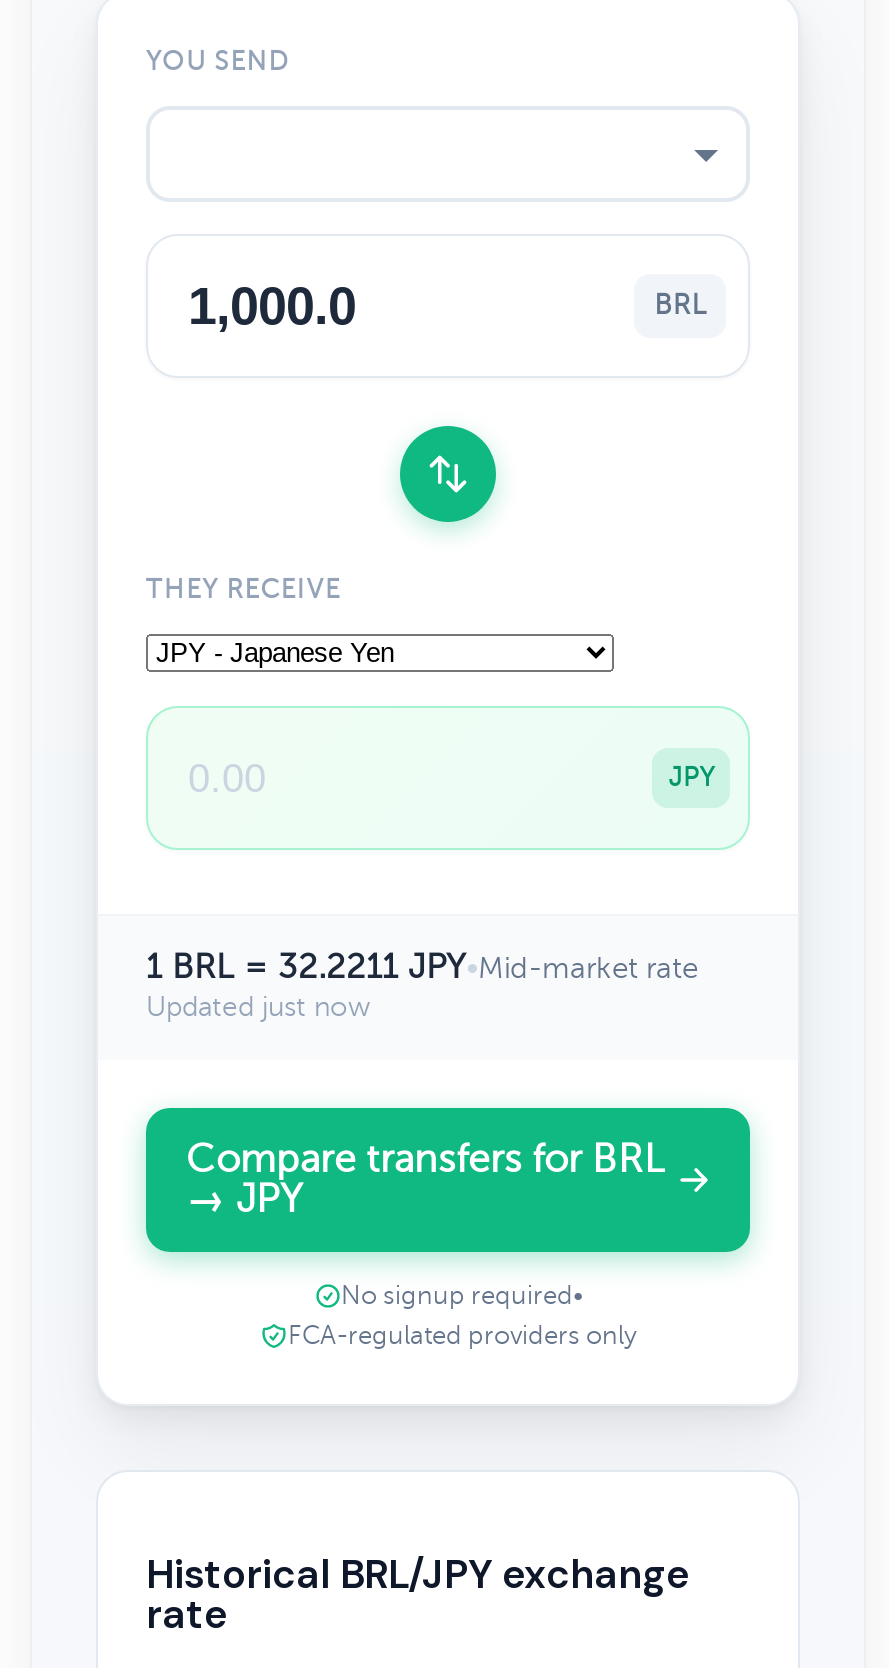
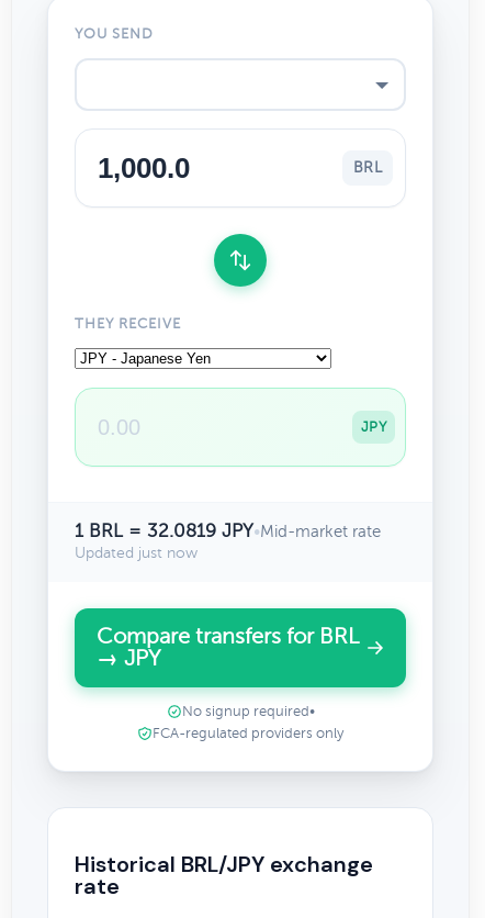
- 1 BRL = 32.2211 JPY • Mid-market rate
+ 1 BRL = 32.0819 JPY • Mid-market rate
